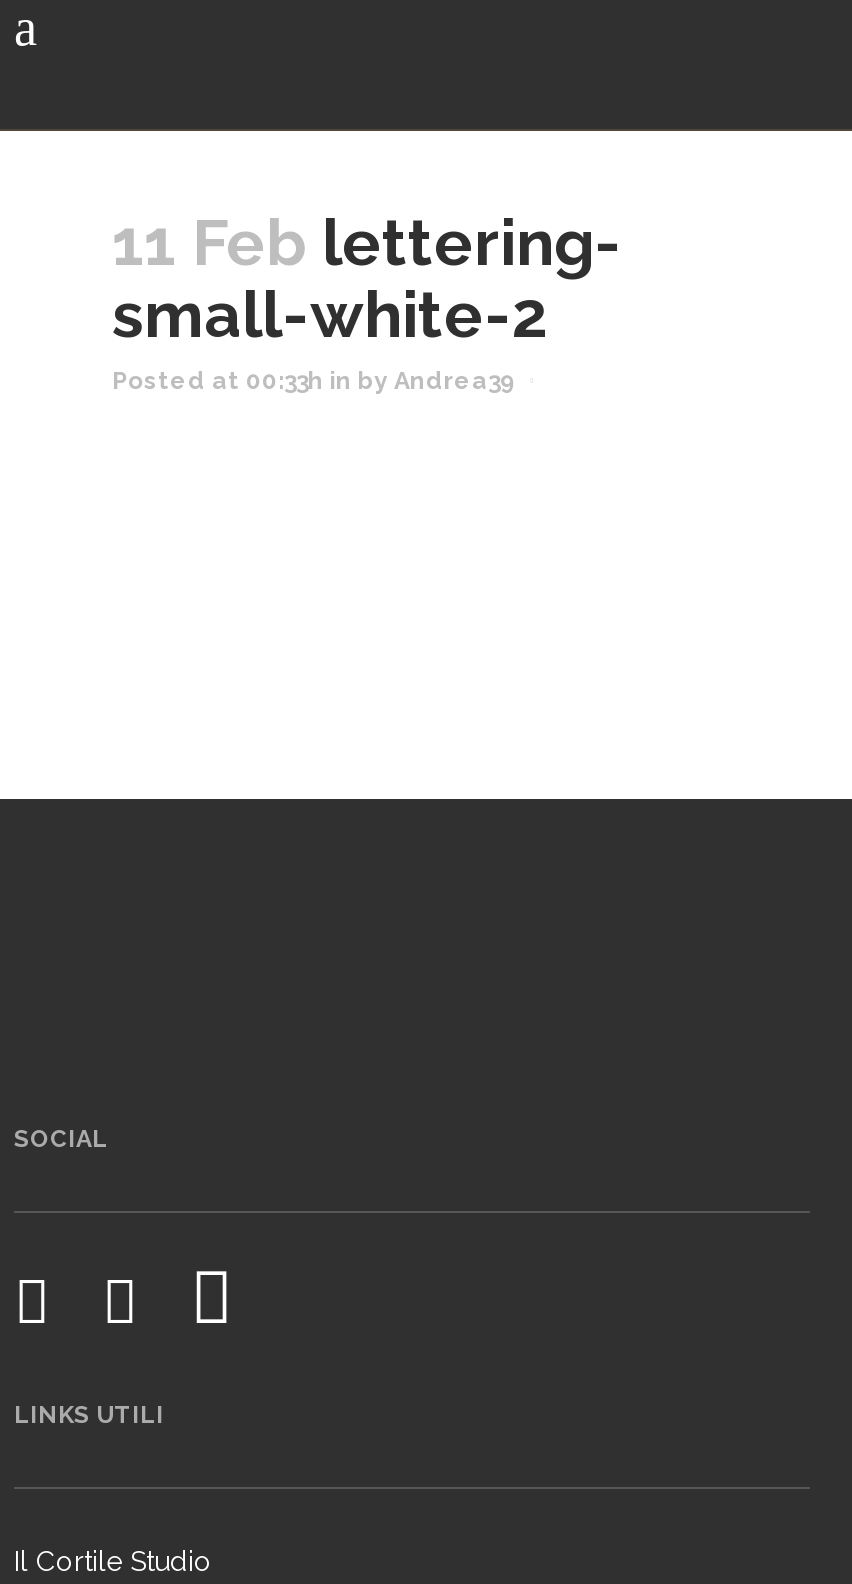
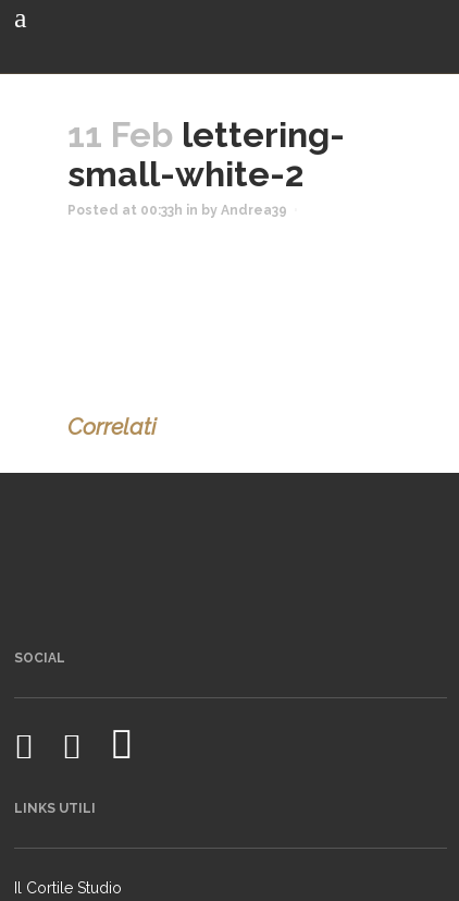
+ Correlati
